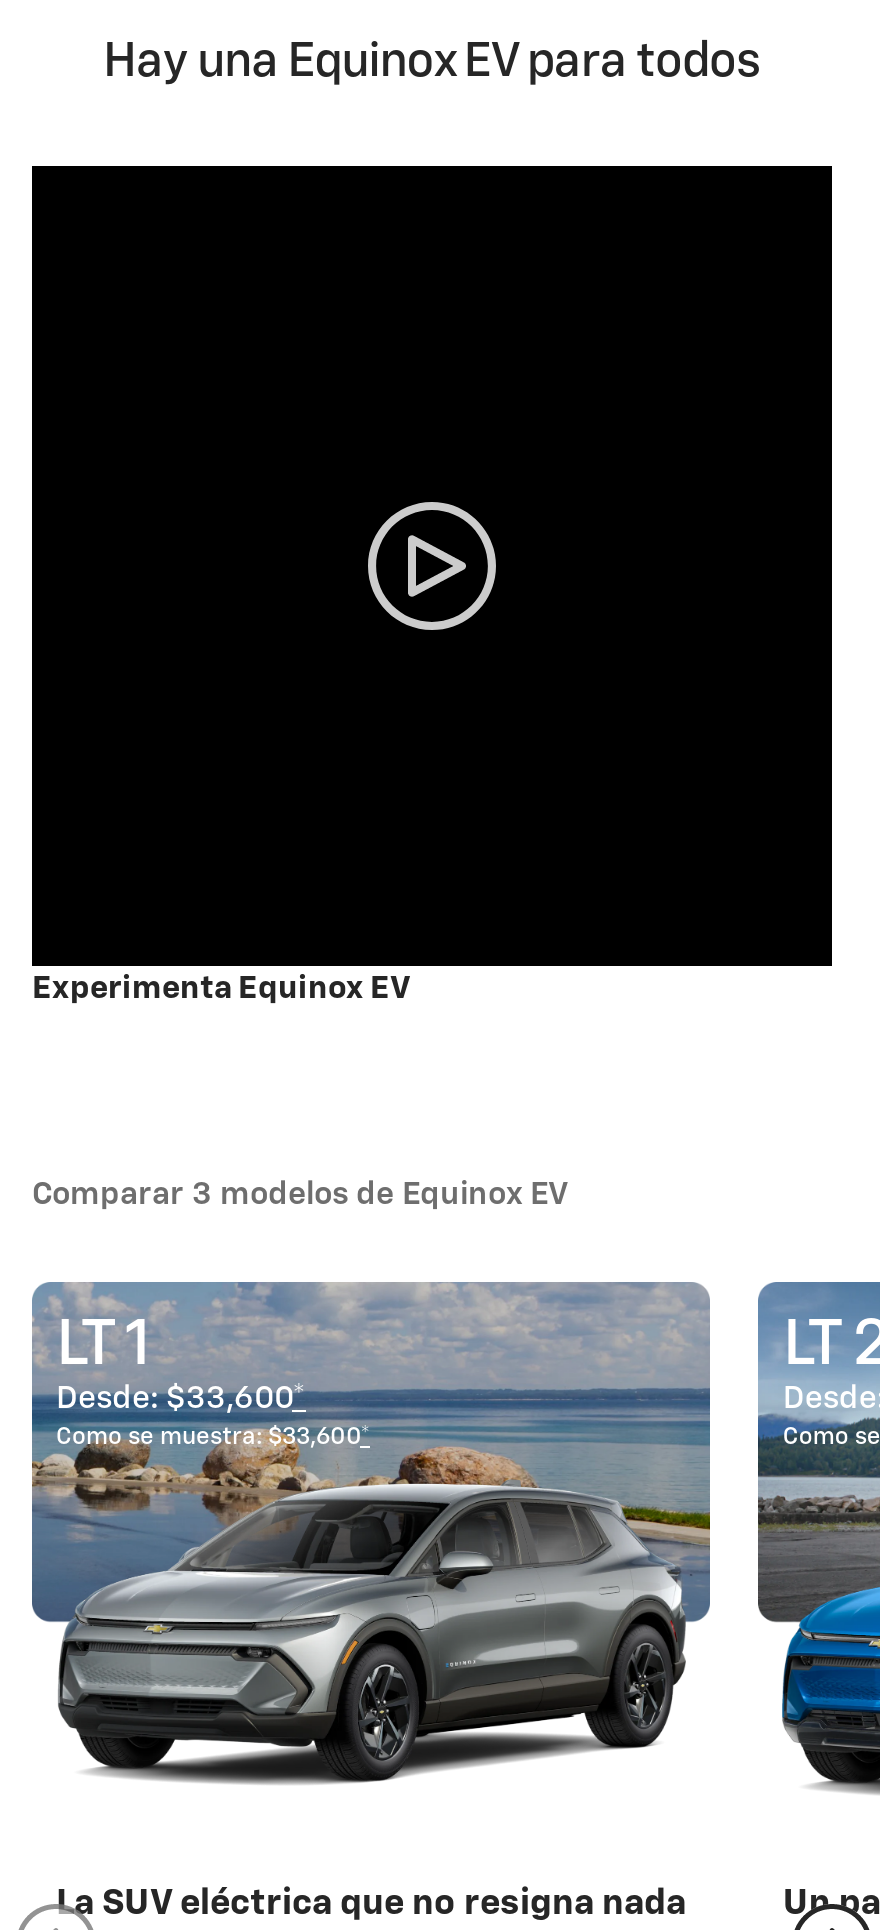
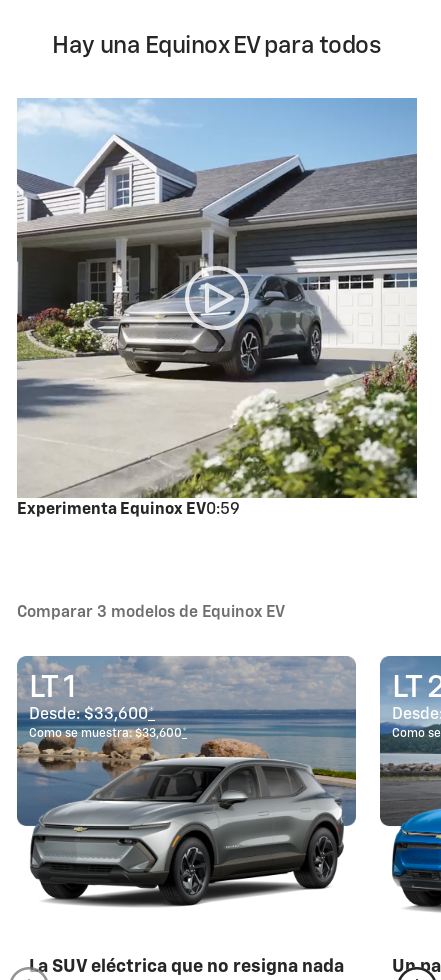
+ [image]

- Experimenta Equinox EV
+ Experimenta Equinox EV0:59
